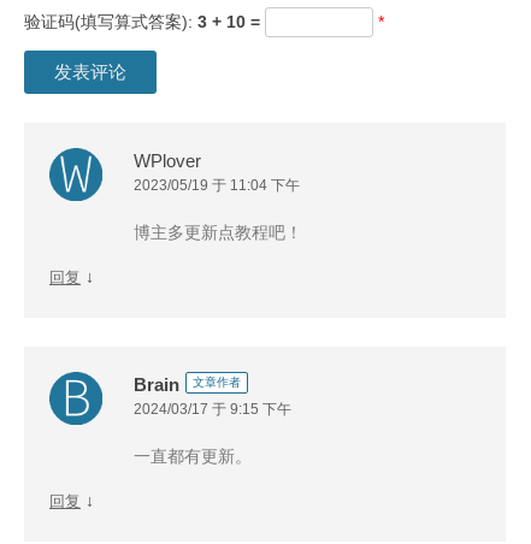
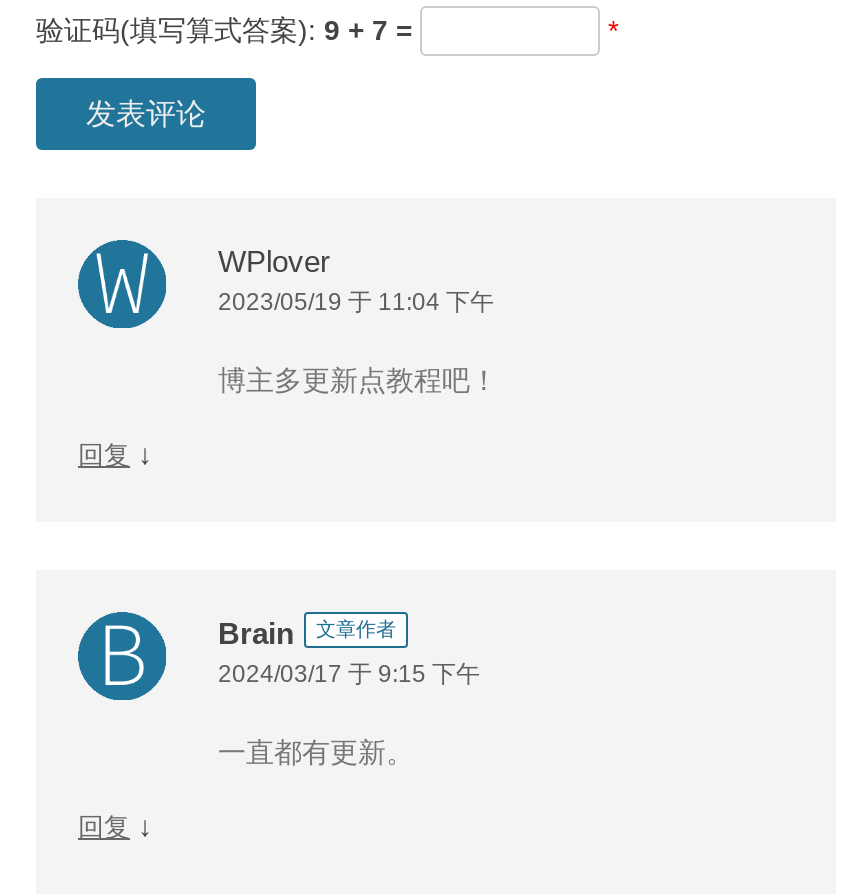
- 验证码(填写算式答案): 3 + 10 =
+ 验证码(填写算式答案): 9 + 7 =
